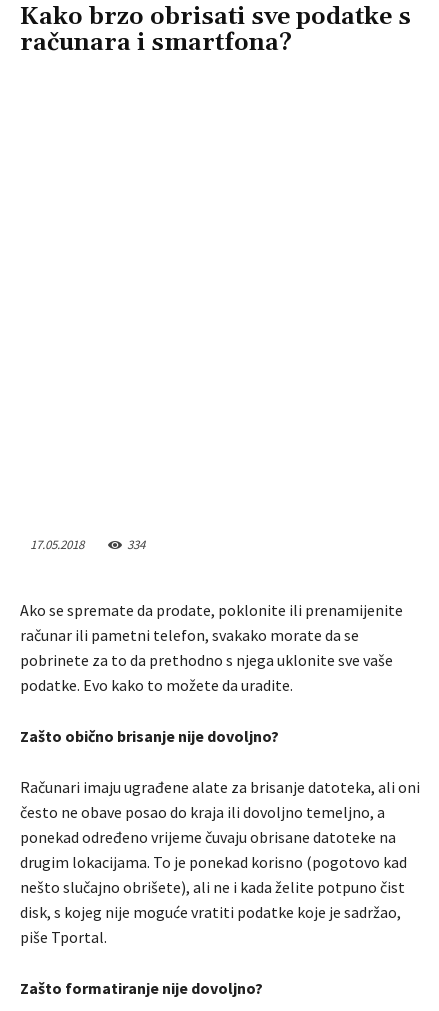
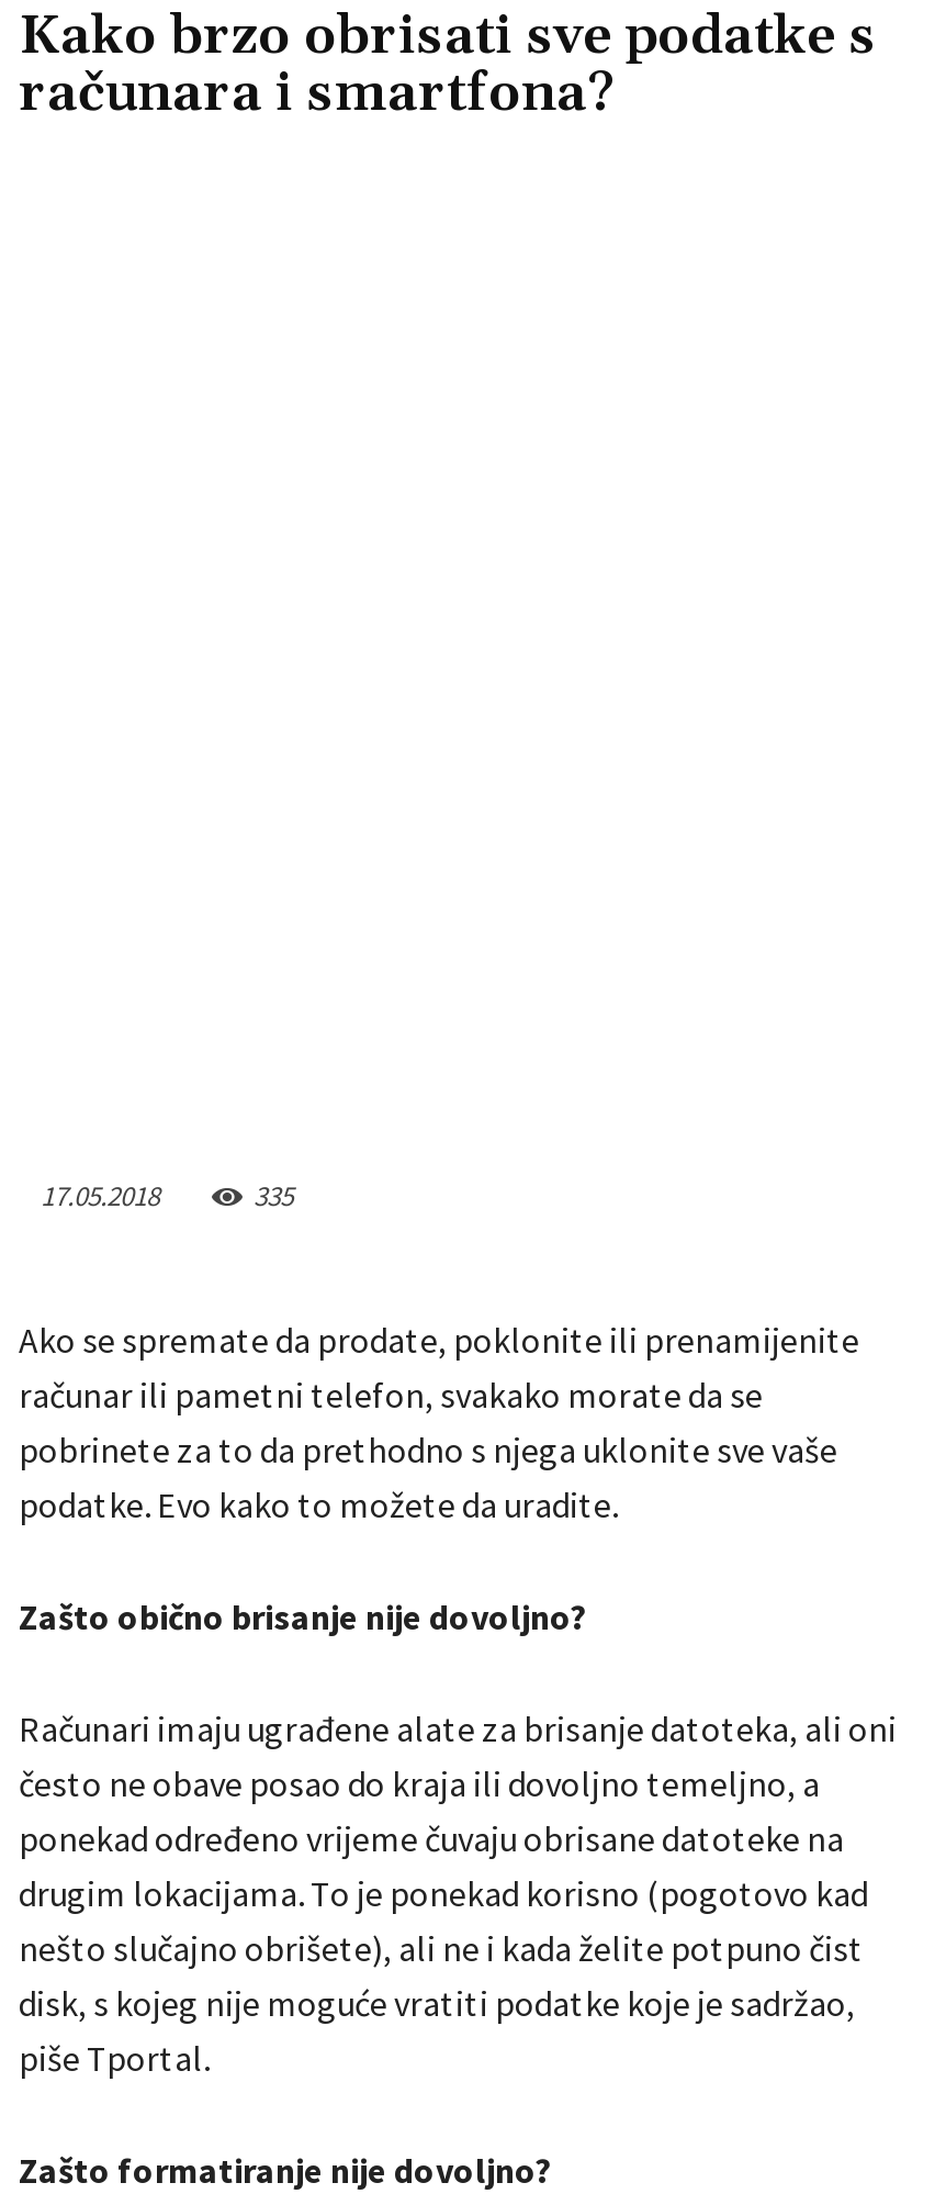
- 334
+ 335
